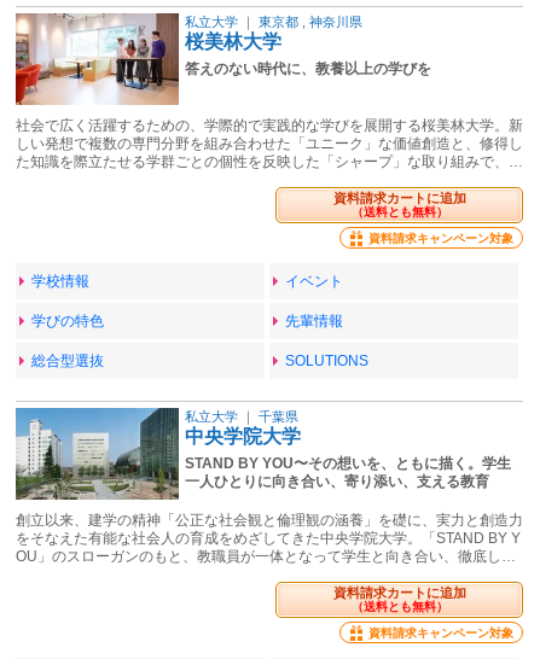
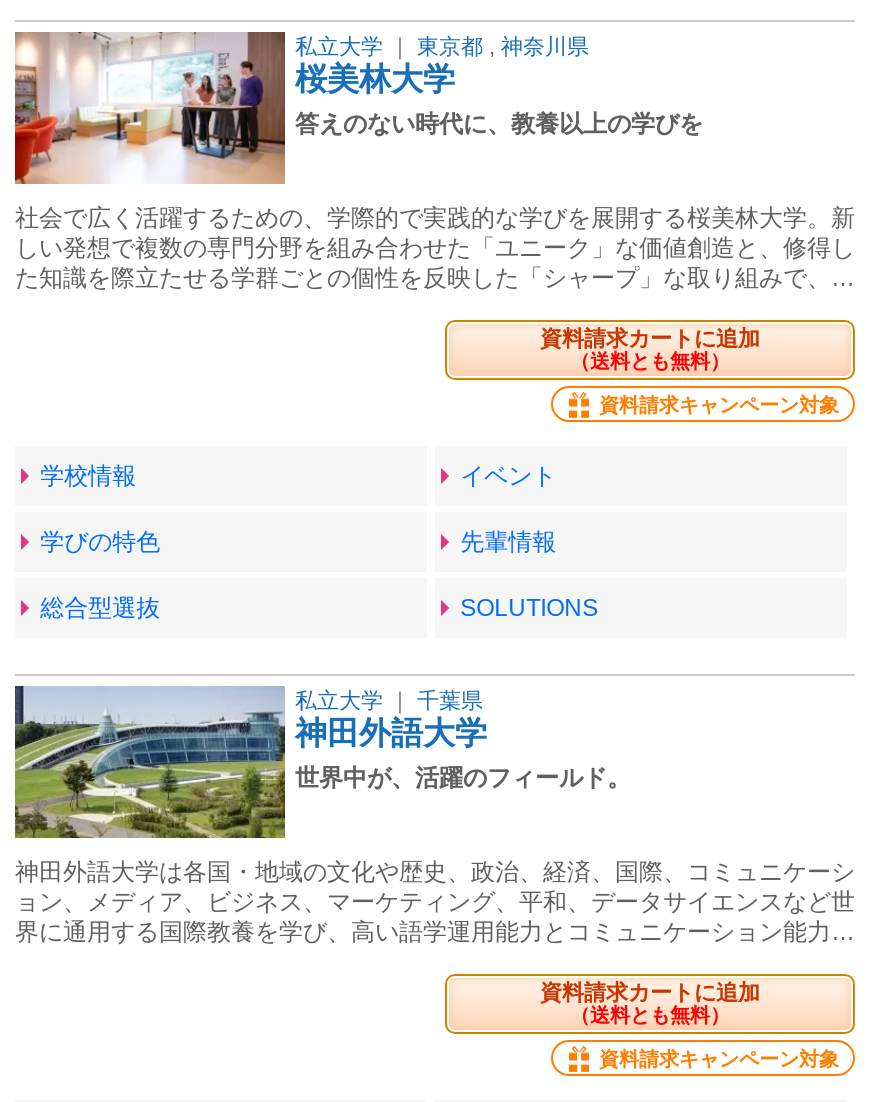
- [image]
- 中央学院大学
- STAND BY YOU〜その想いを、ともに描く。学生
- 一人ひとりに向き合い、寄り添い、支える教育
+ [image]
+ 神田外語大学
+ 世界中が、活躍のフィールド。

- 創立以来、建学の精神「公正な社会観と倫理観の涵養」を礎に、実力と創造力
- をそなえた有能な社会人の育成をめざしてきた中央学院大学。「STAND BY Y
- OU」のスローガンのもと、教職員が一体となって学生と向き合い、徹底し…
+ 神田外語大学は各国・地域の文化や歴史、政治、経済、国際、コミュニケーシ
+ ョン、メディア、ビジネス、マーケティング、平和、データサイエンスなど世
+ 界に通用する国際教養を学び、高い語学運用能力とコミュニケーション能力…
